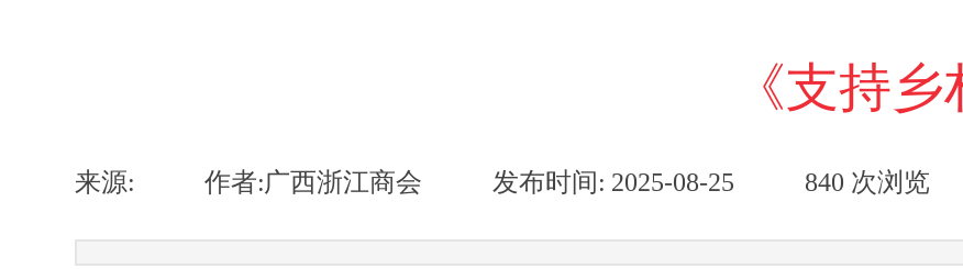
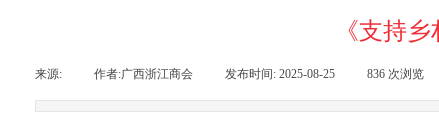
- 840次浏览
+ 836次浏览
